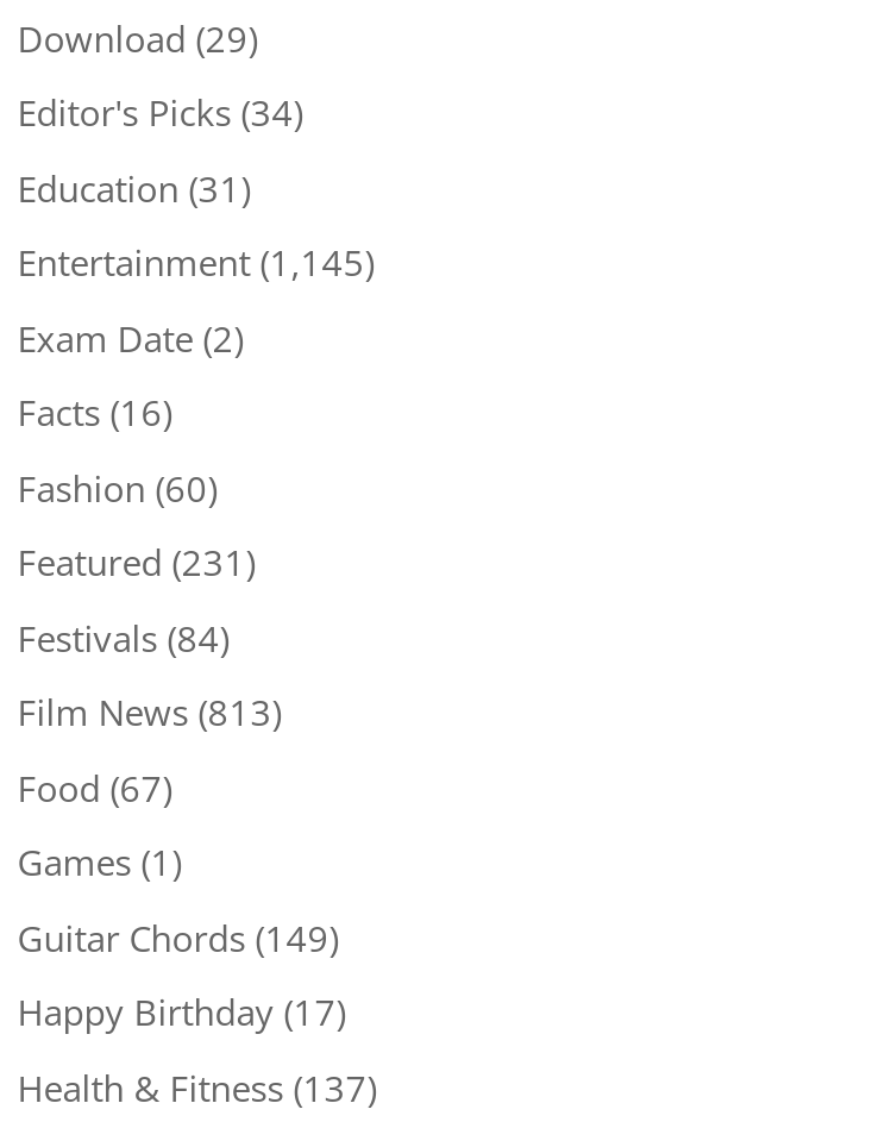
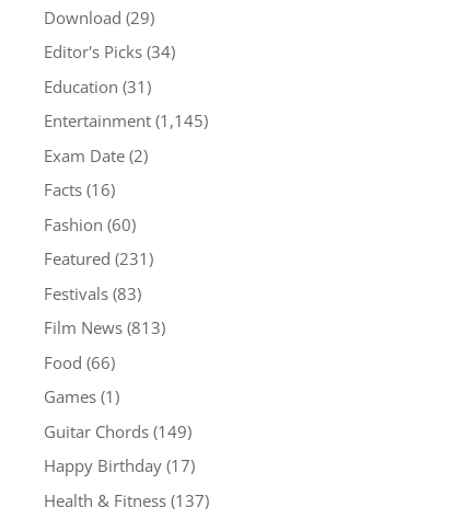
- Festivals (84)
+ Festivals (83)

- Food (67)
+ Food (66)
